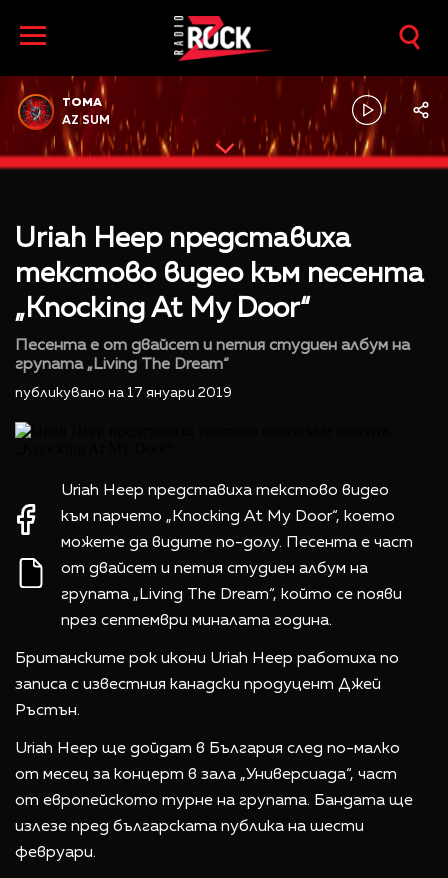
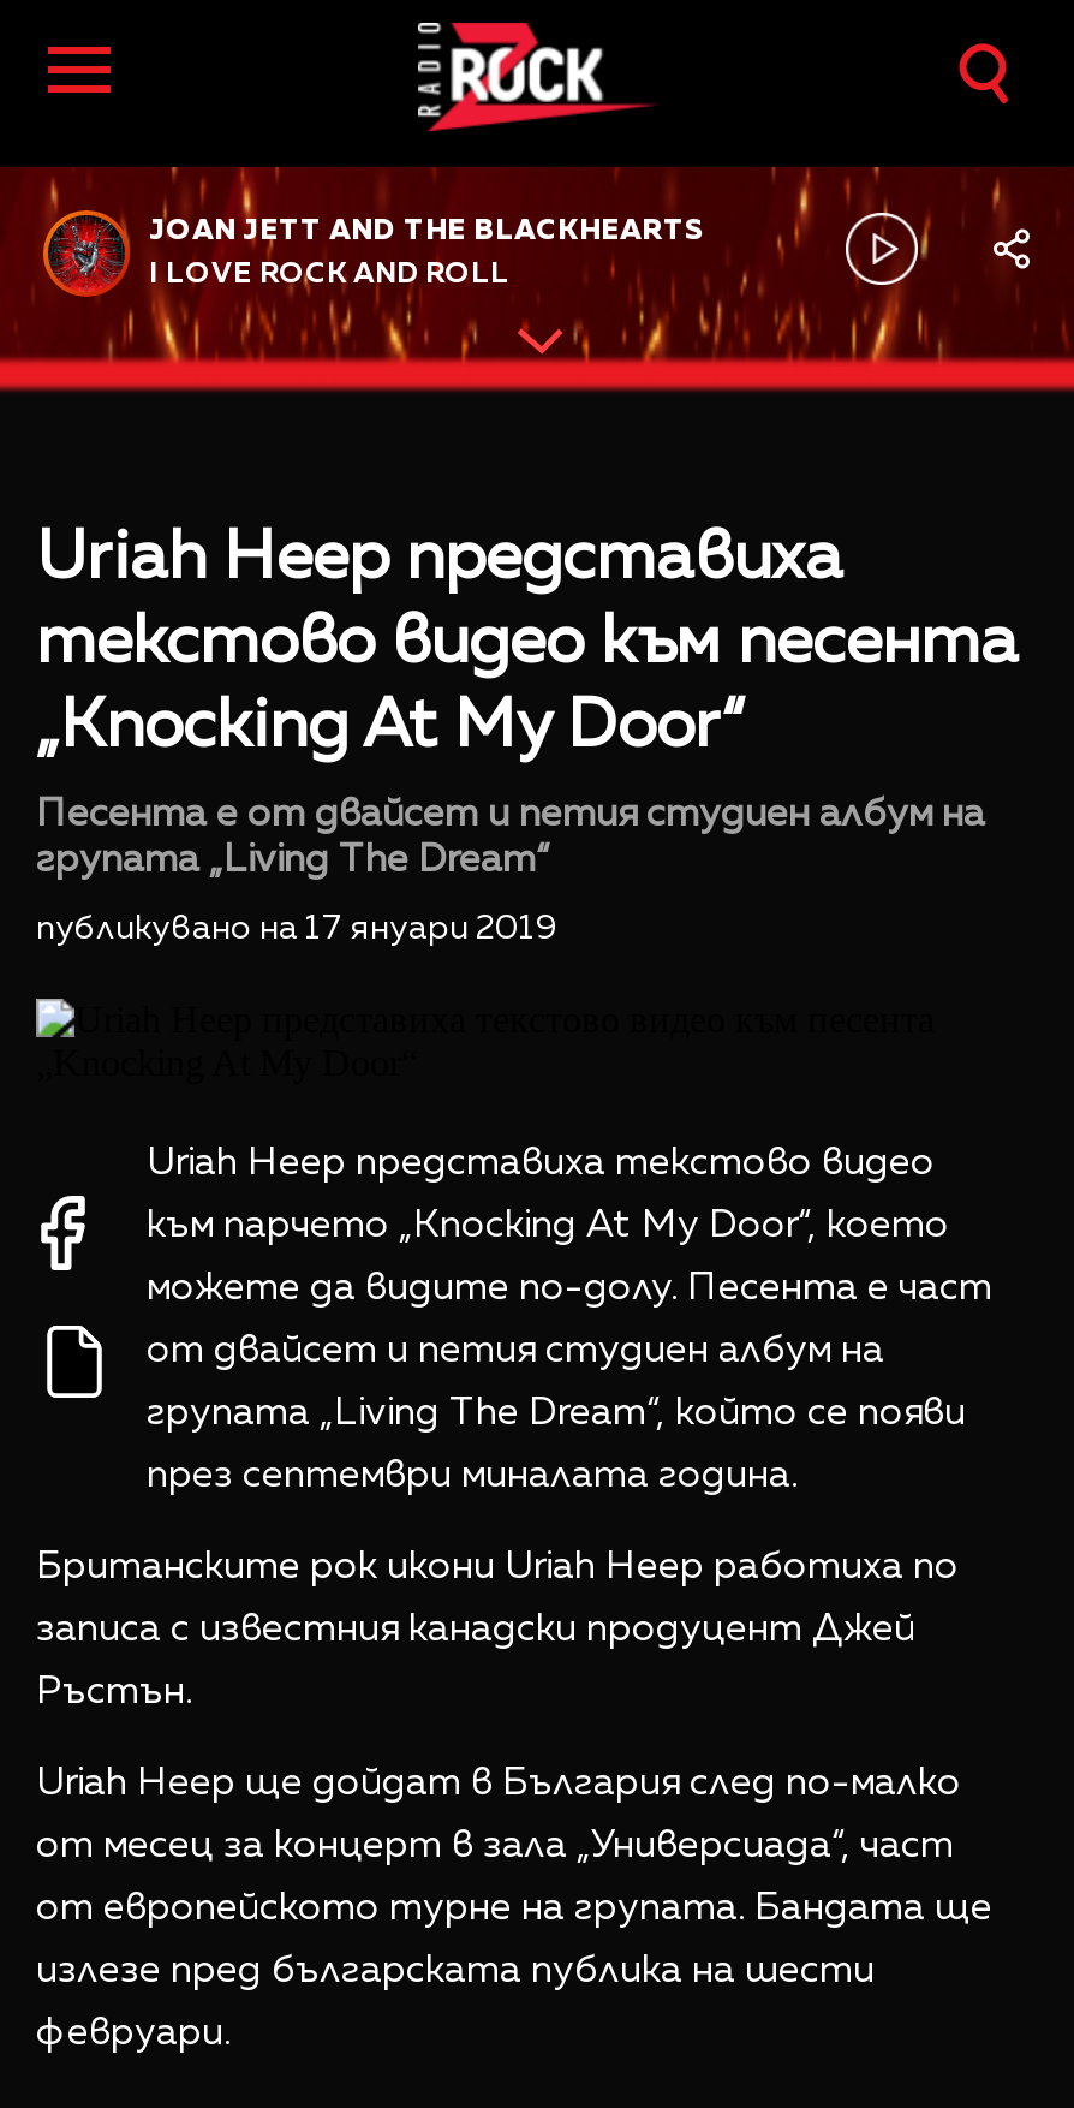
- TOMA
+ JOAN JETT AND THE BLACKHEARTS

- AZ SUM
+ I LOVE ROCK AND ROLL
